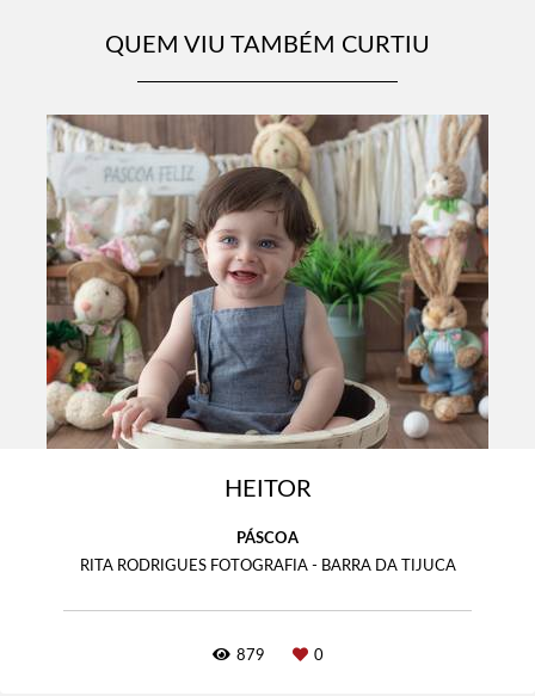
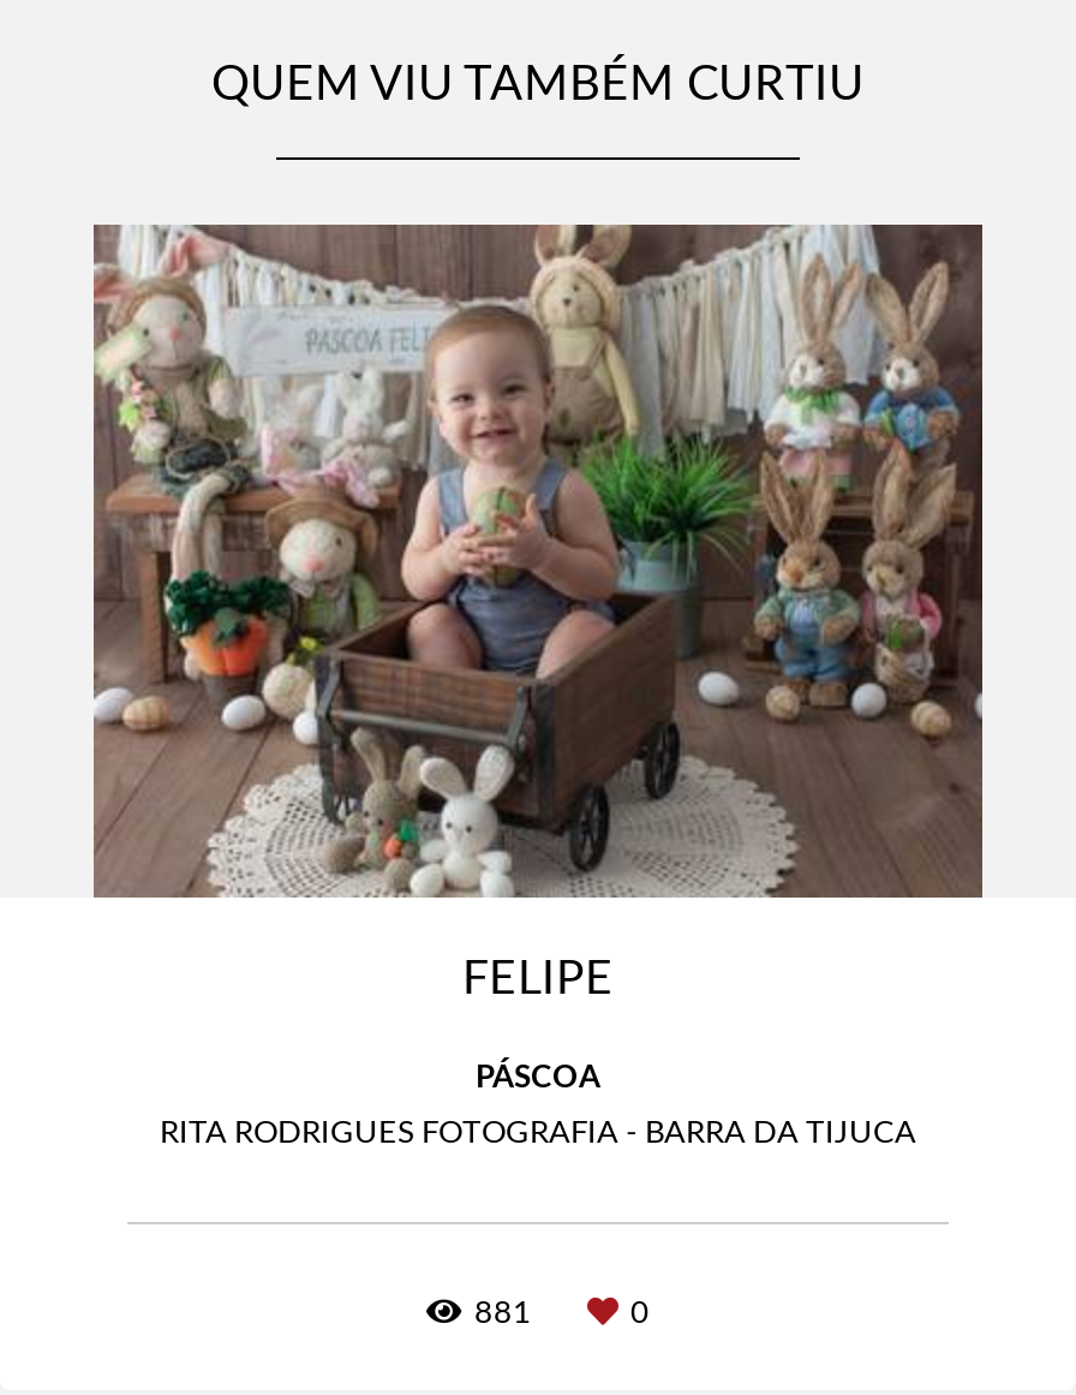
- [image]
- HEITOR
+ [image]
+ FELIPE

- 879
+ 881
